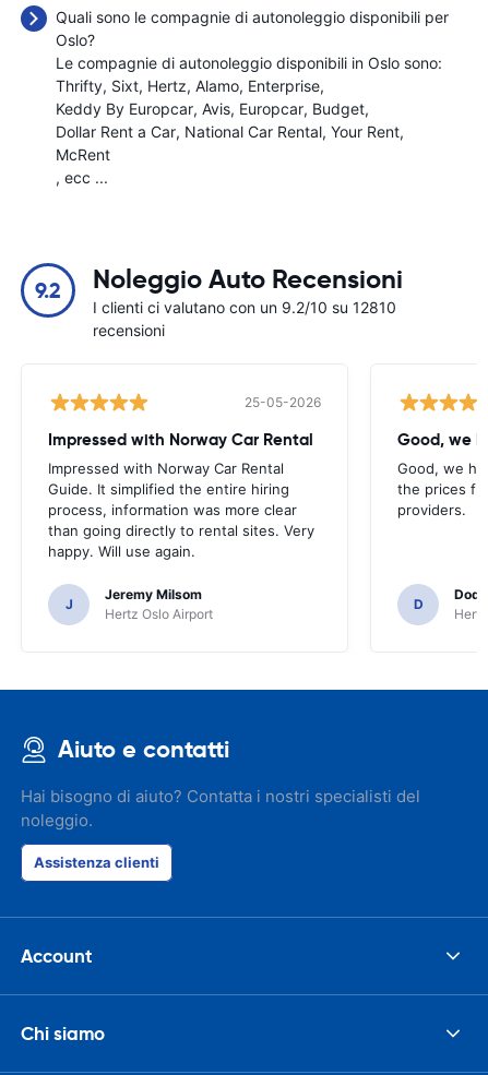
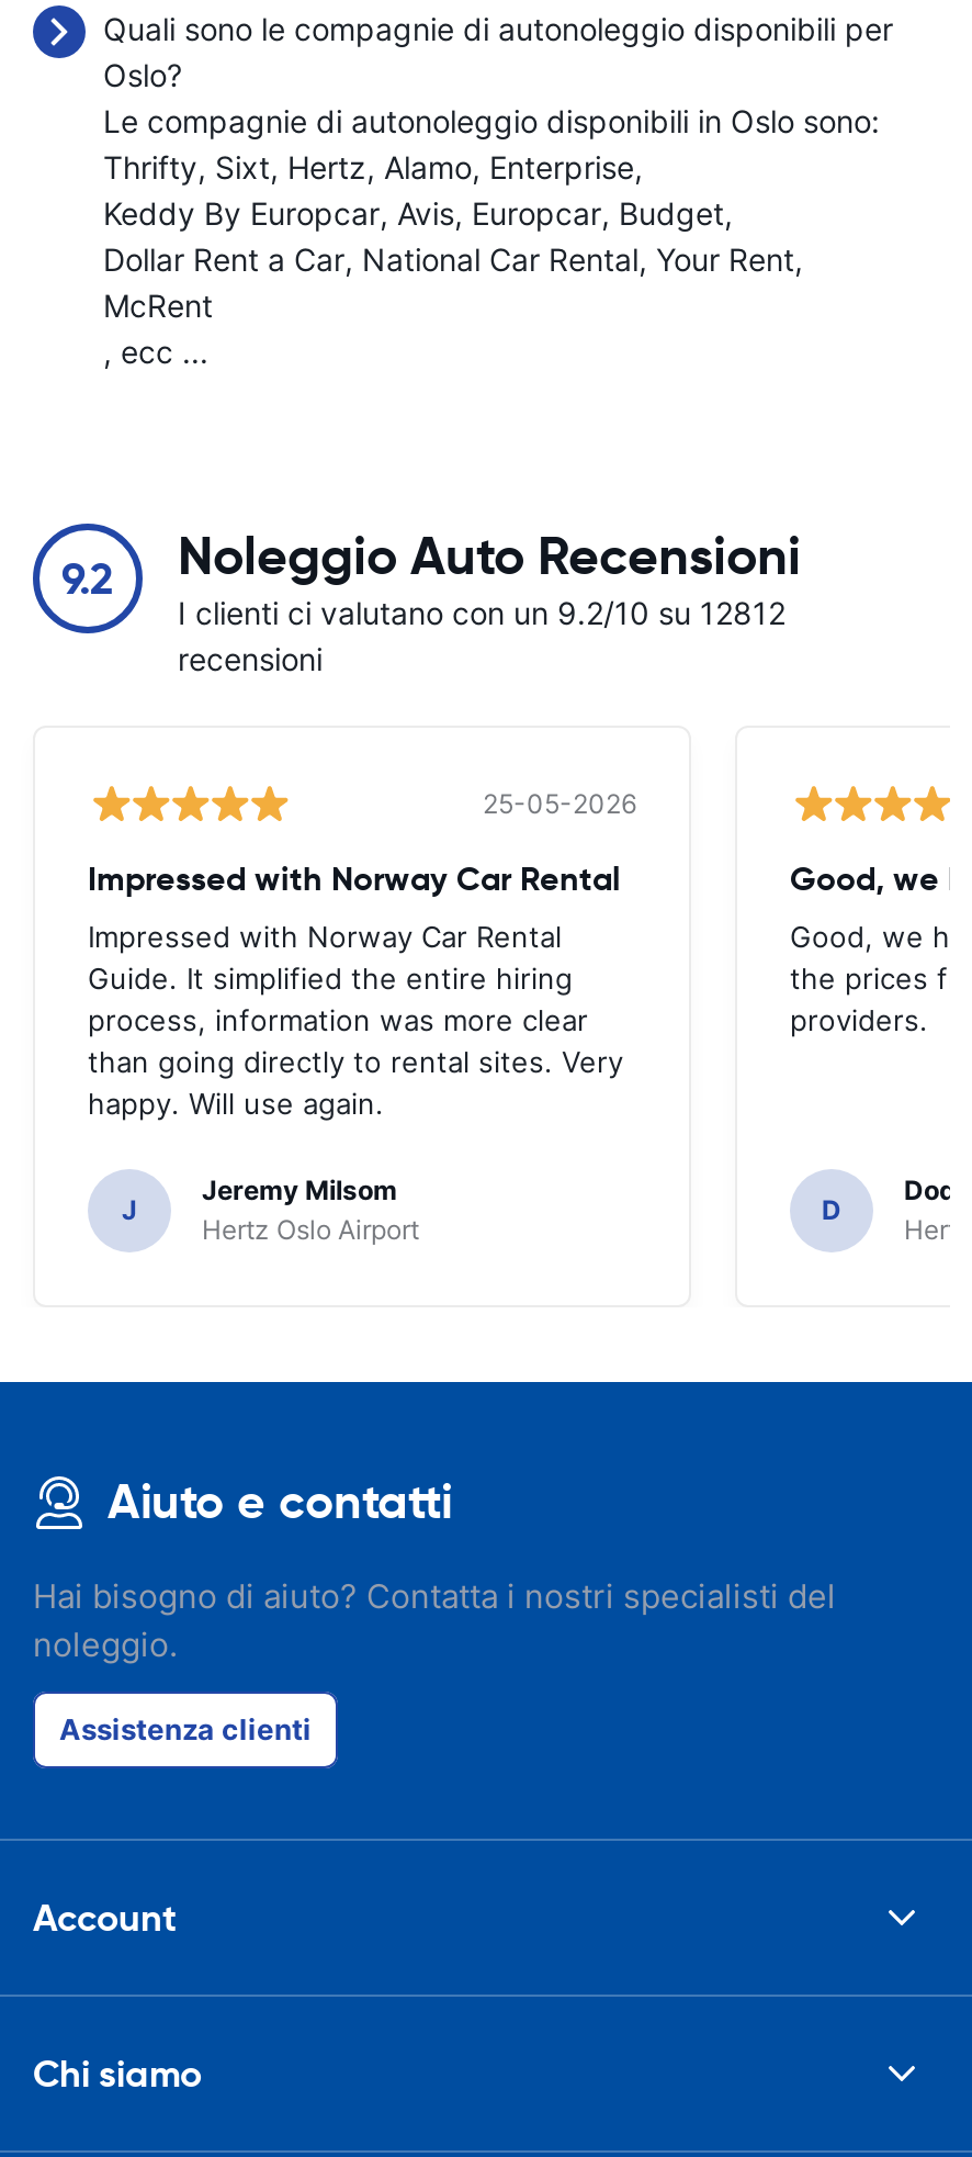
- I clienti ci valutano con un 9.2/10 su 12810
+ I clienti ci valutano con un 9.2/10 su 12812
